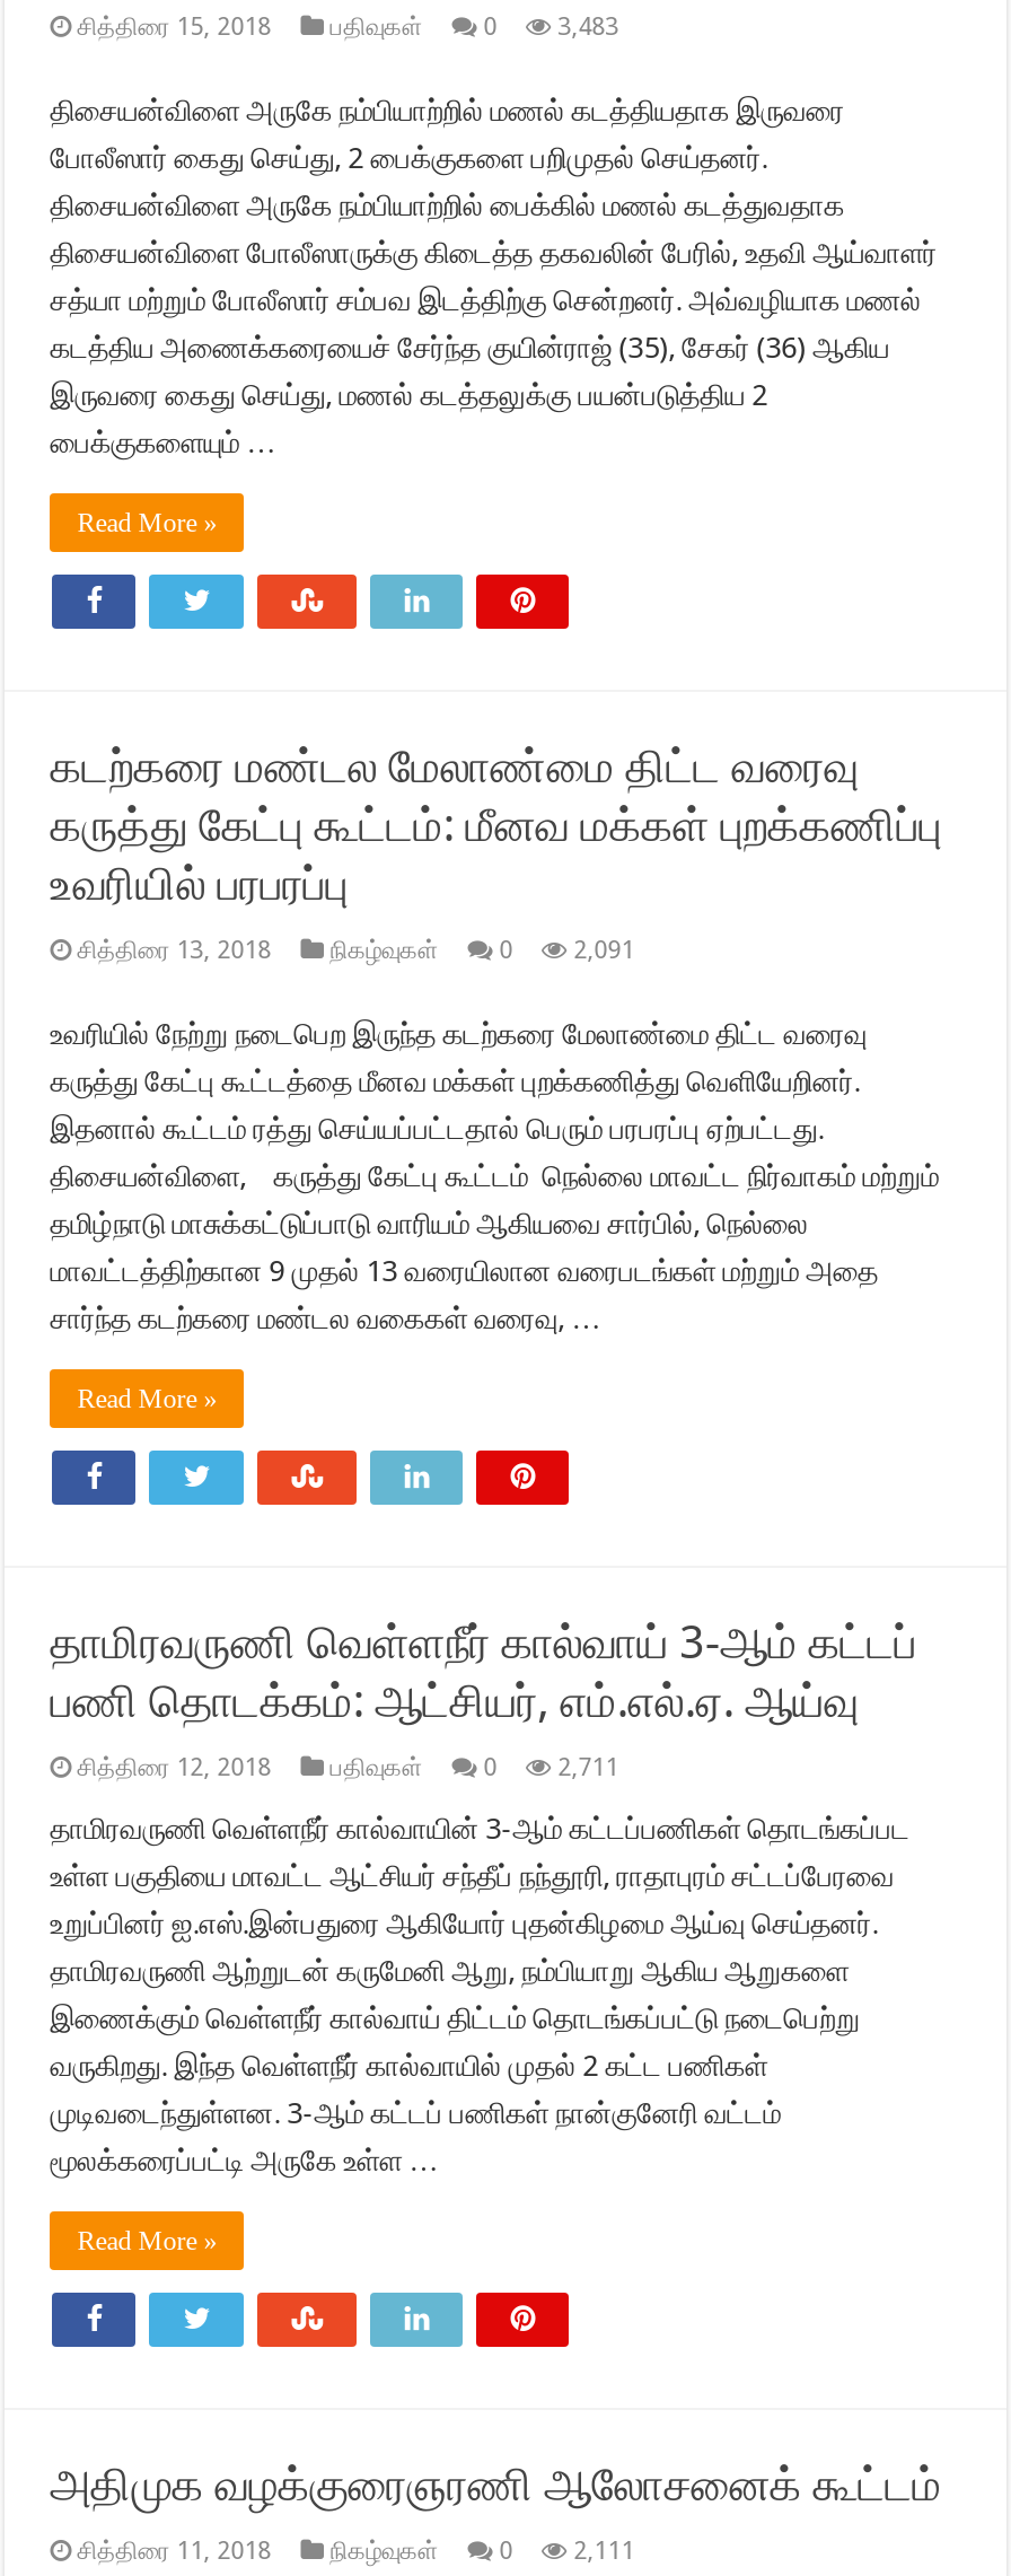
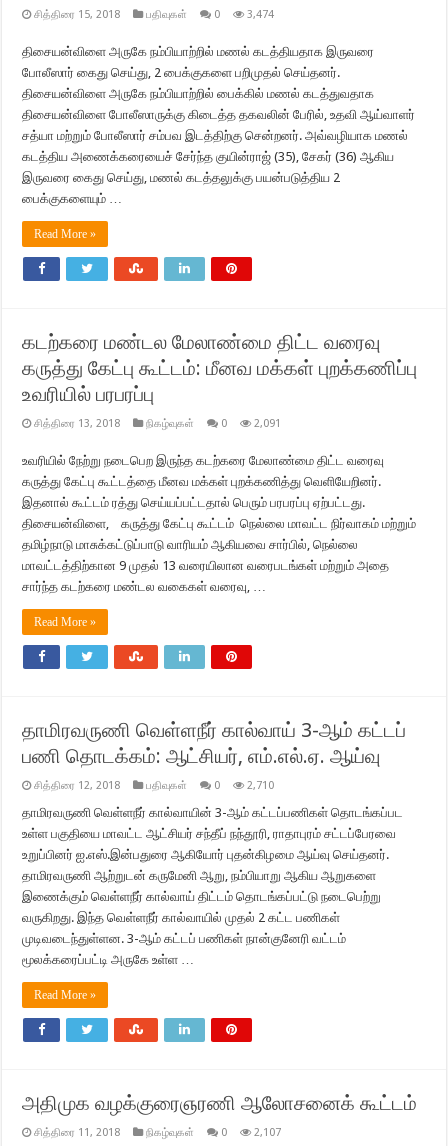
- 3,483
+ 3,474

- 2,711
+ 2,710

- 2,111
+ 2,107
